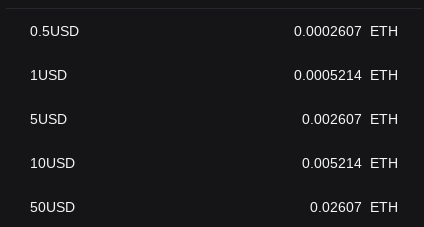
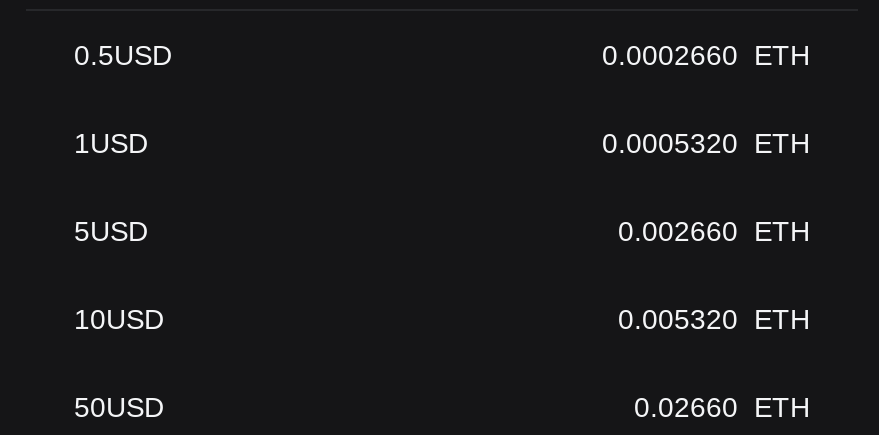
- 0.0002607 ETH
+ 0.0002660 ETH

- 0.0005214 ETH
+ 0.0005320 ETH

- 0.002607 ETH
+ 0.002660 ETH

- 0.005214 ETH
+ 0.005320 ETH

- 0.02607 ETH
+ 0.02660 ETH
